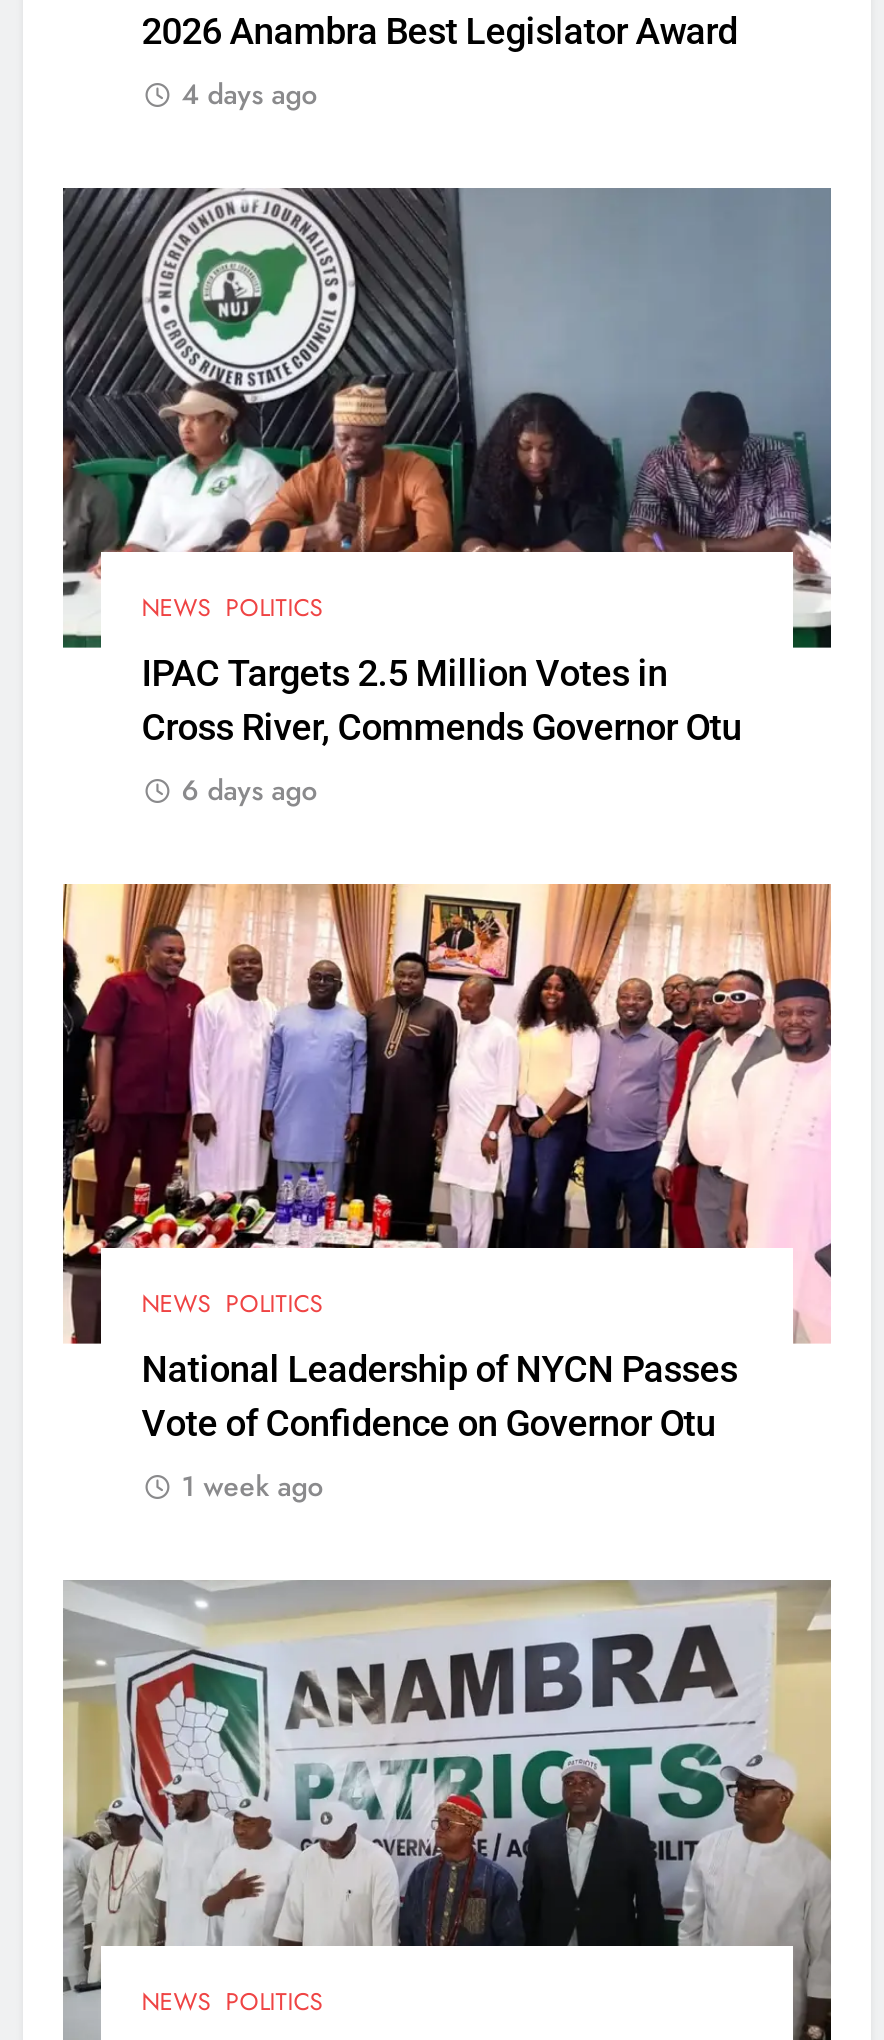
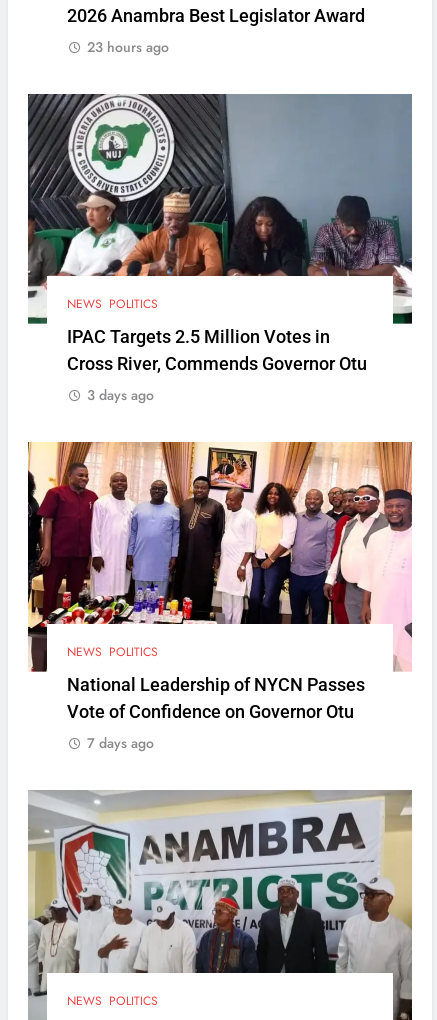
- 4 days ago
+ 23 hours ago

- 6 days ago
+ 3 days ago

- 1 week ago
+ 7 days ago
